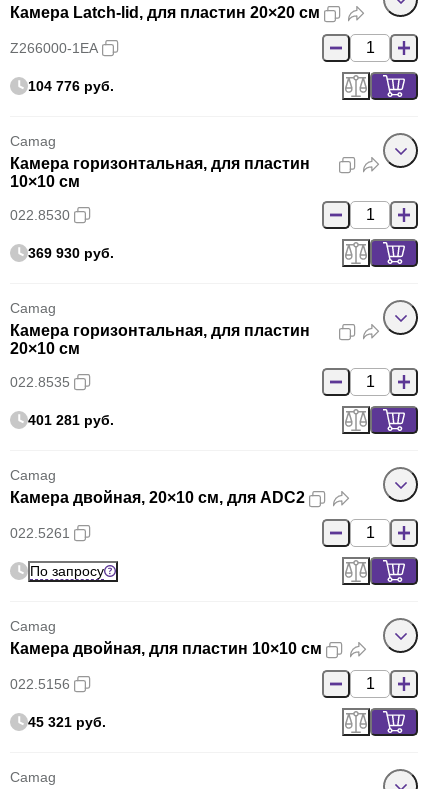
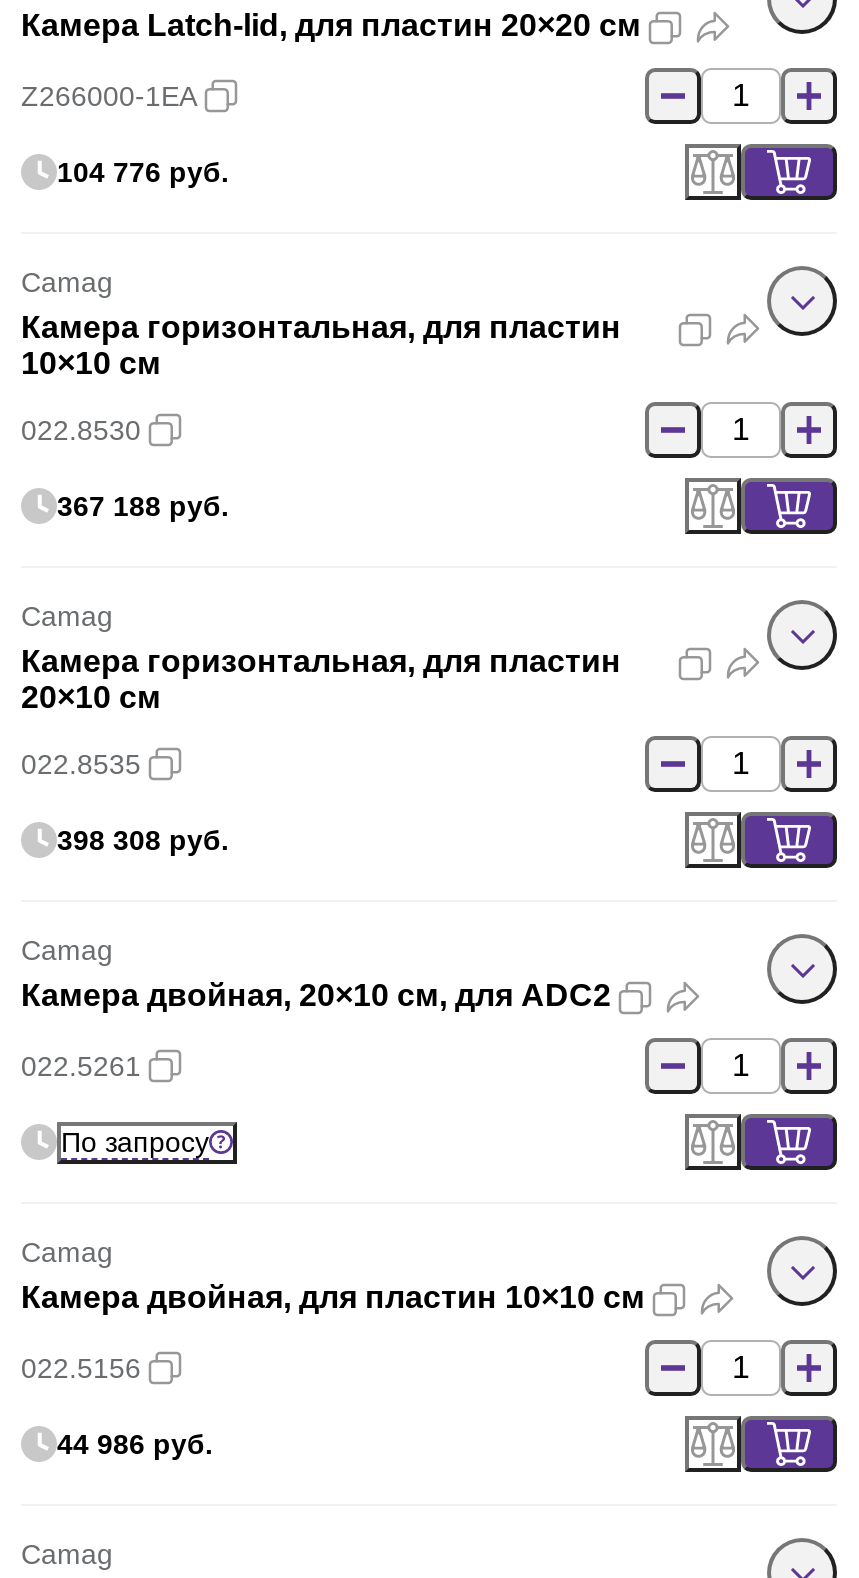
- 369 930 руб.
+ 367 188 руб.

- 401 281 руб.
+ 398 308 руб.

- 45 321 руб.
+ 44 986 руб.
